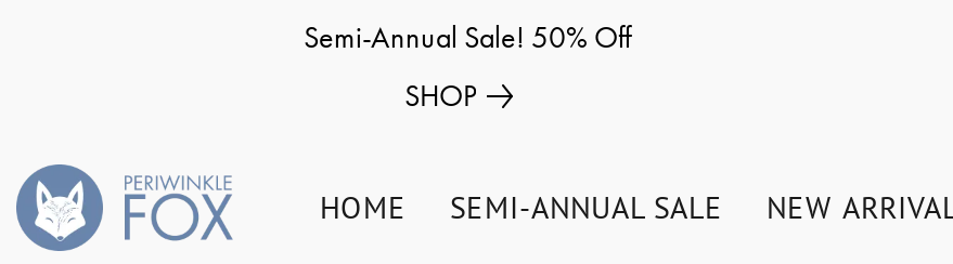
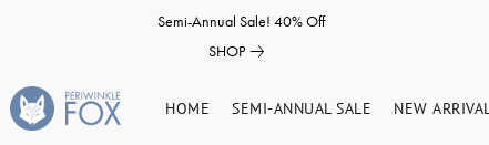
- Semi-Annual Sale! 50% Off
+ Semi-Annual Sale! 40% Off
